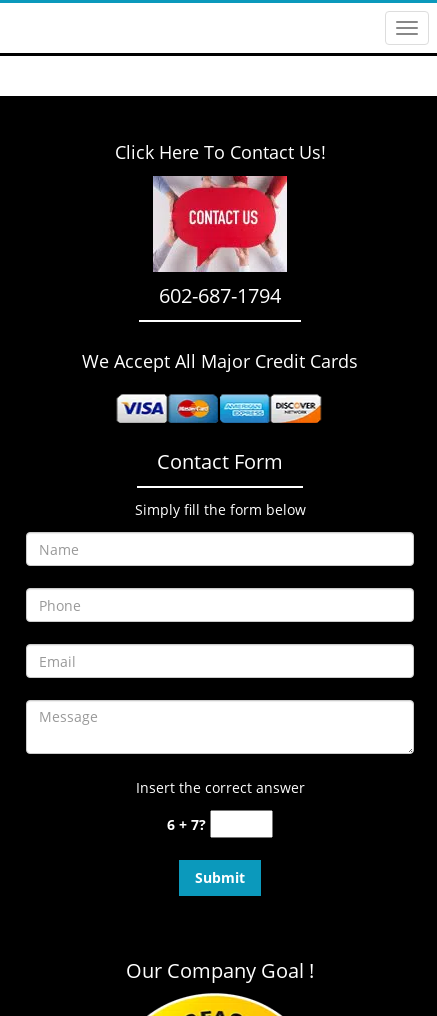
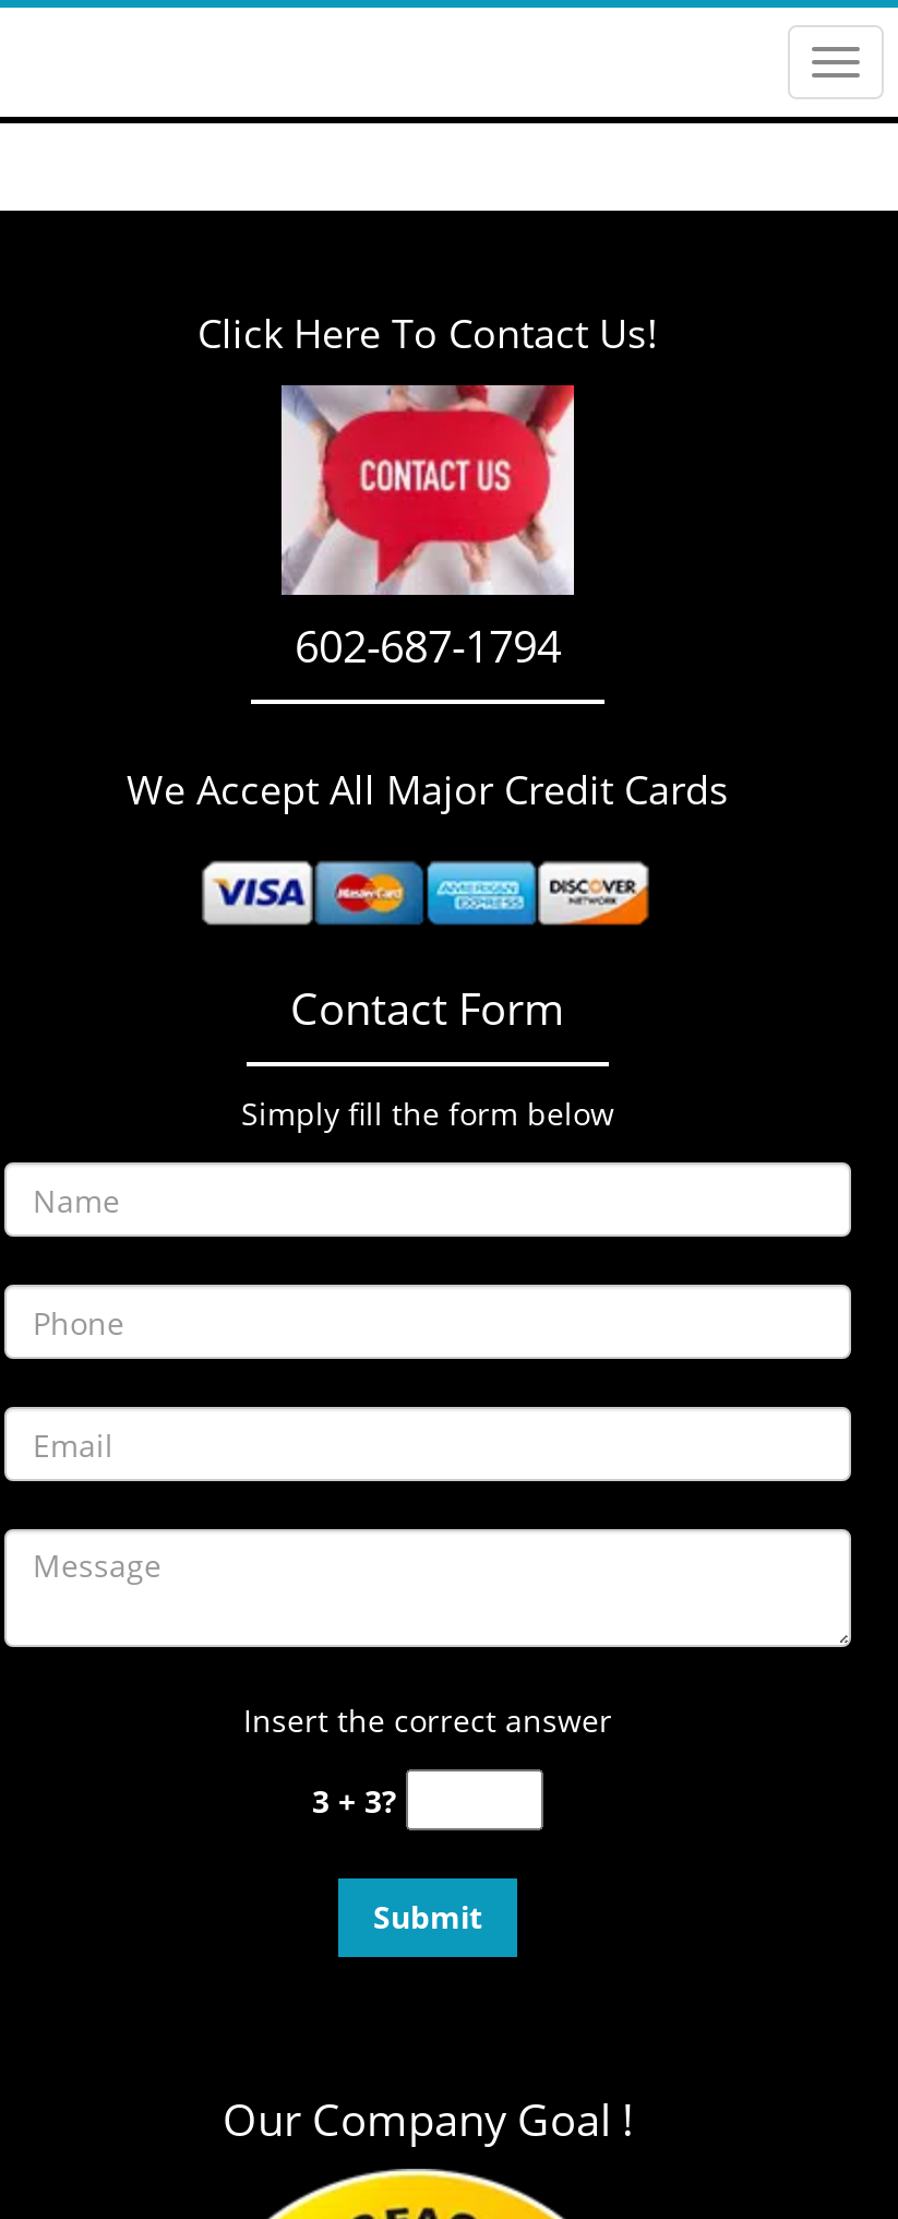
- 6 + 7?
+ 3 + 3?
